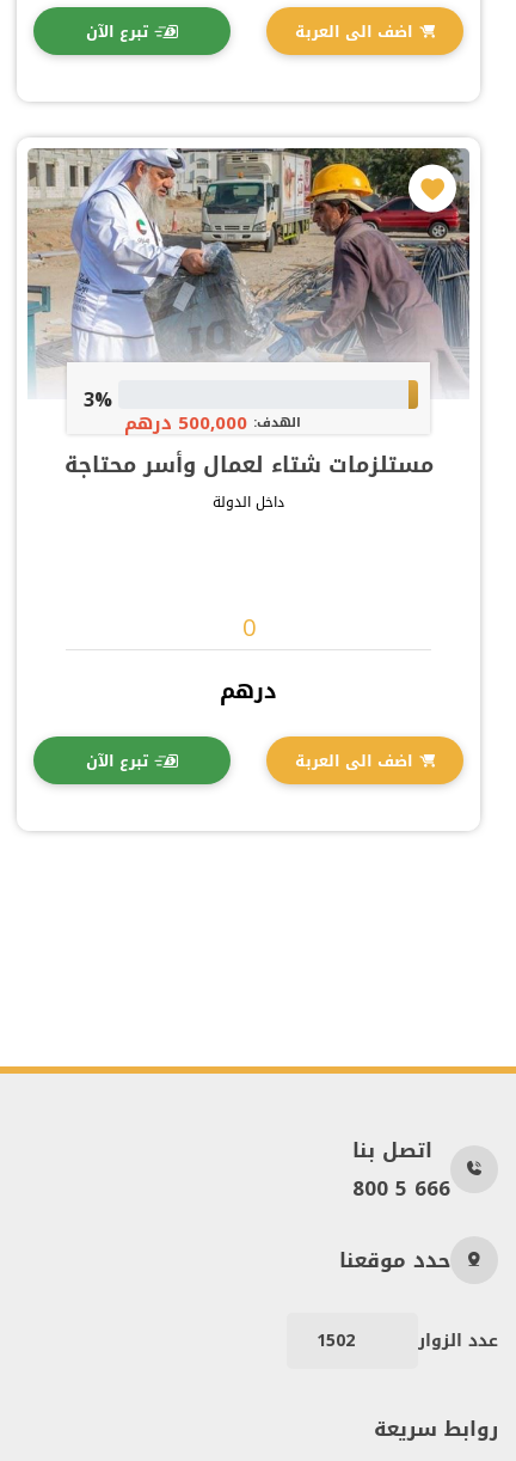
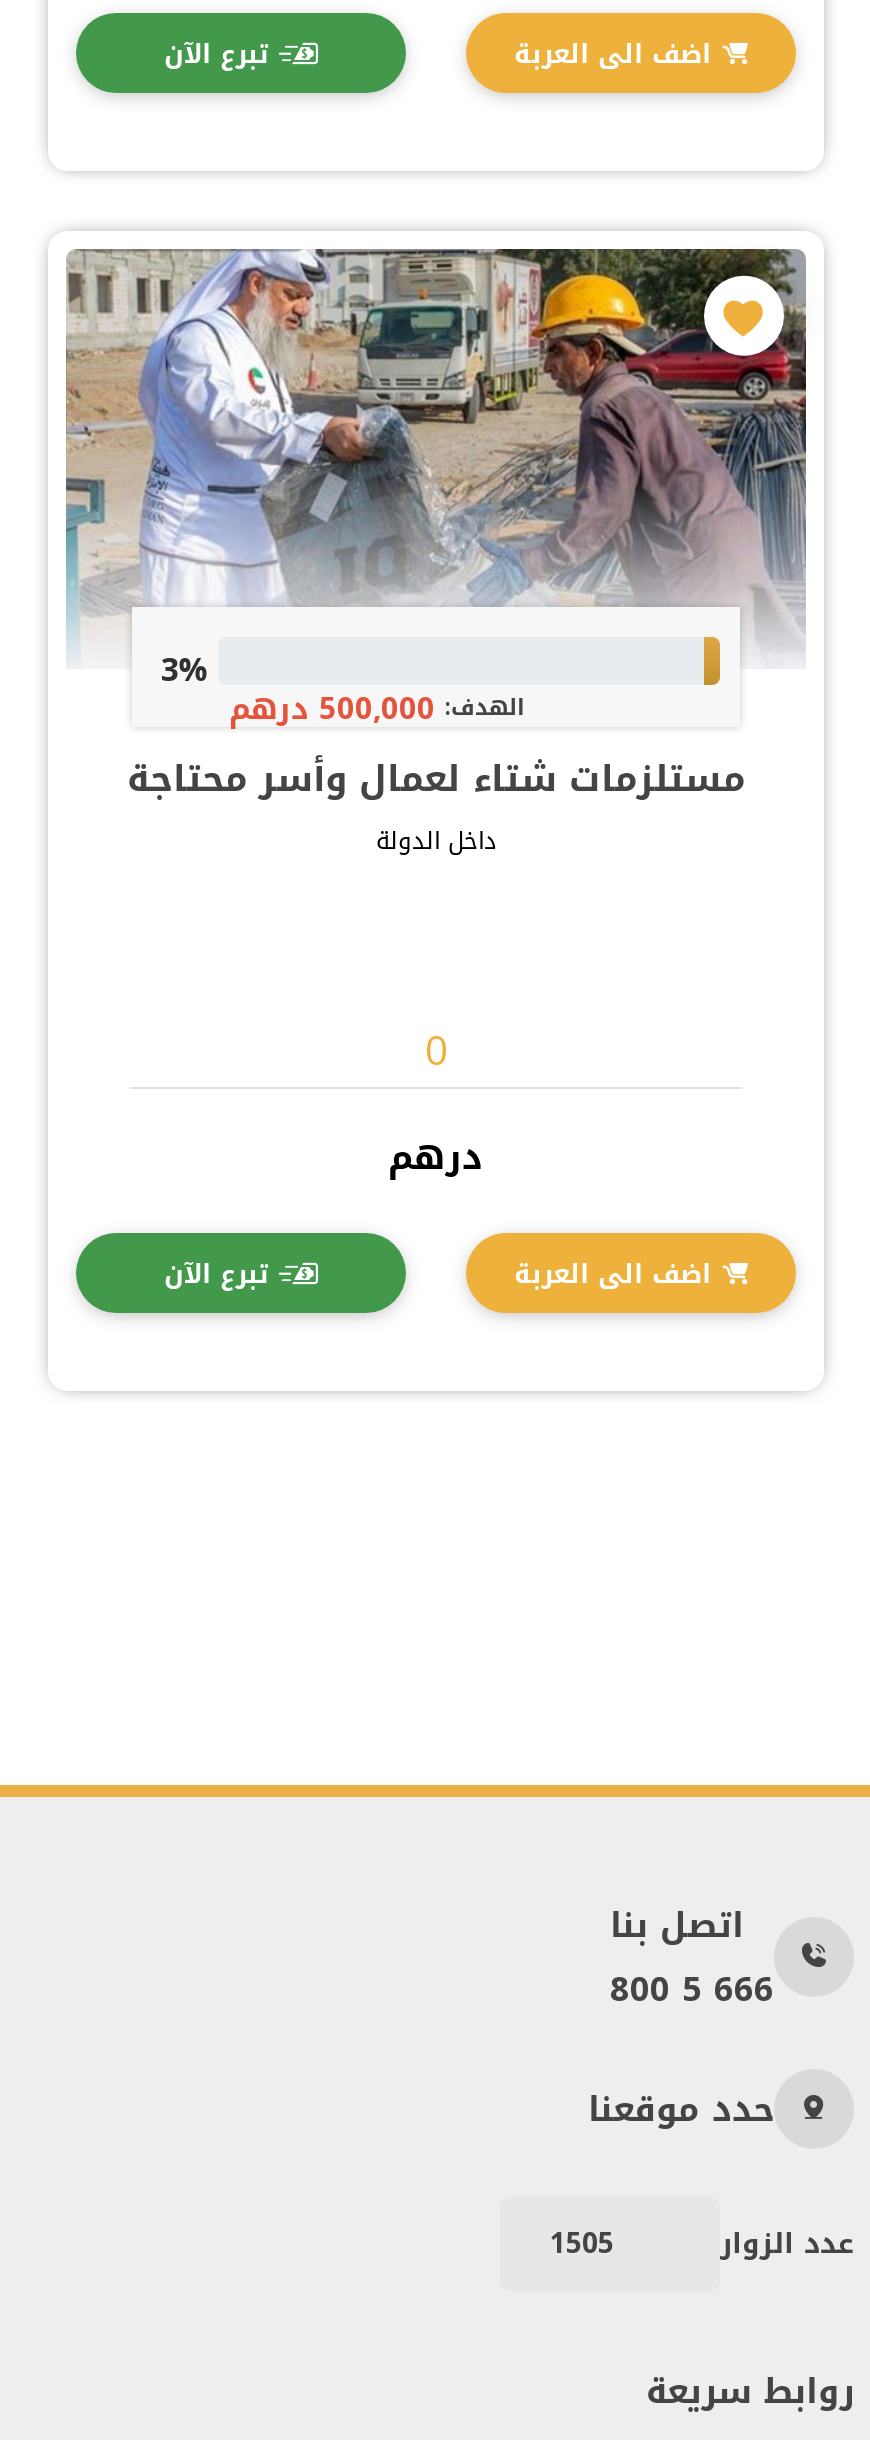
- عدد الزوار 1502
+ عدد الزوار 1505
